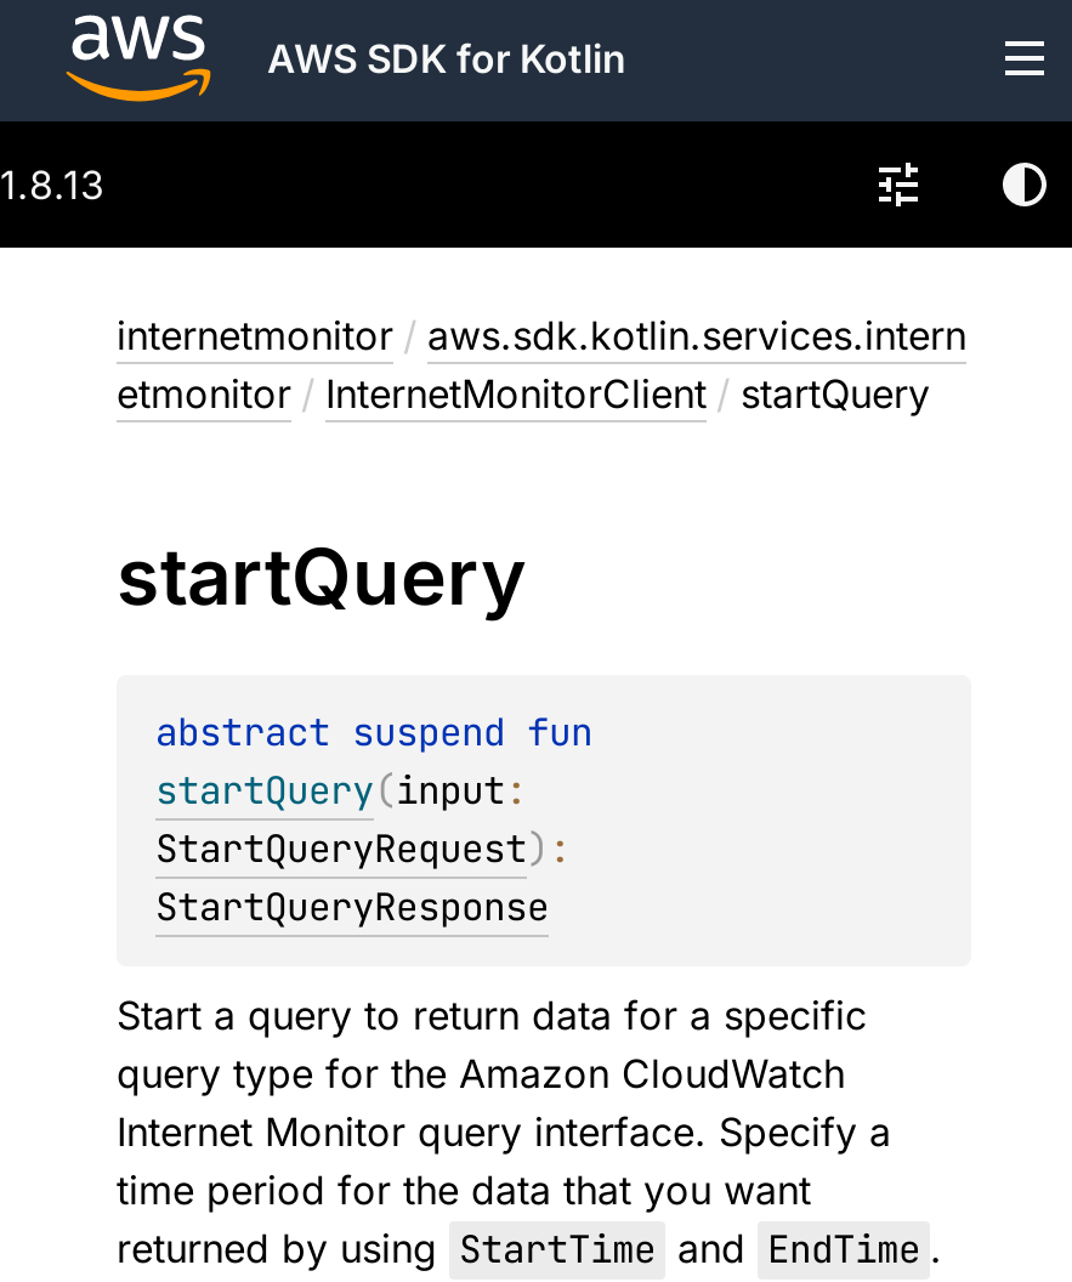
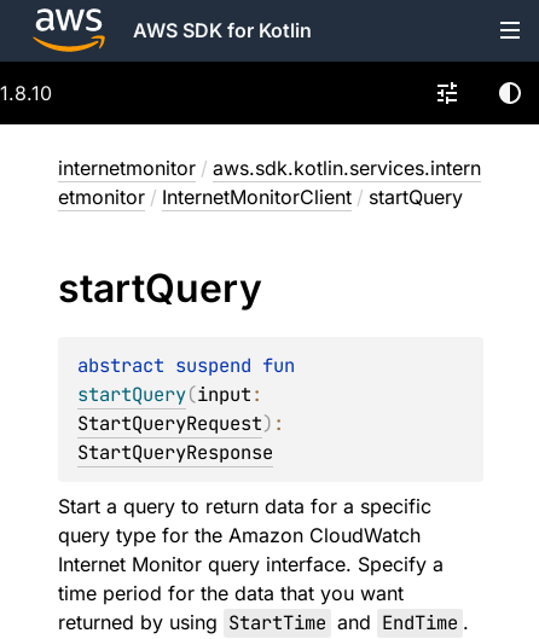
- 1.8.13
+ 1.8.10
